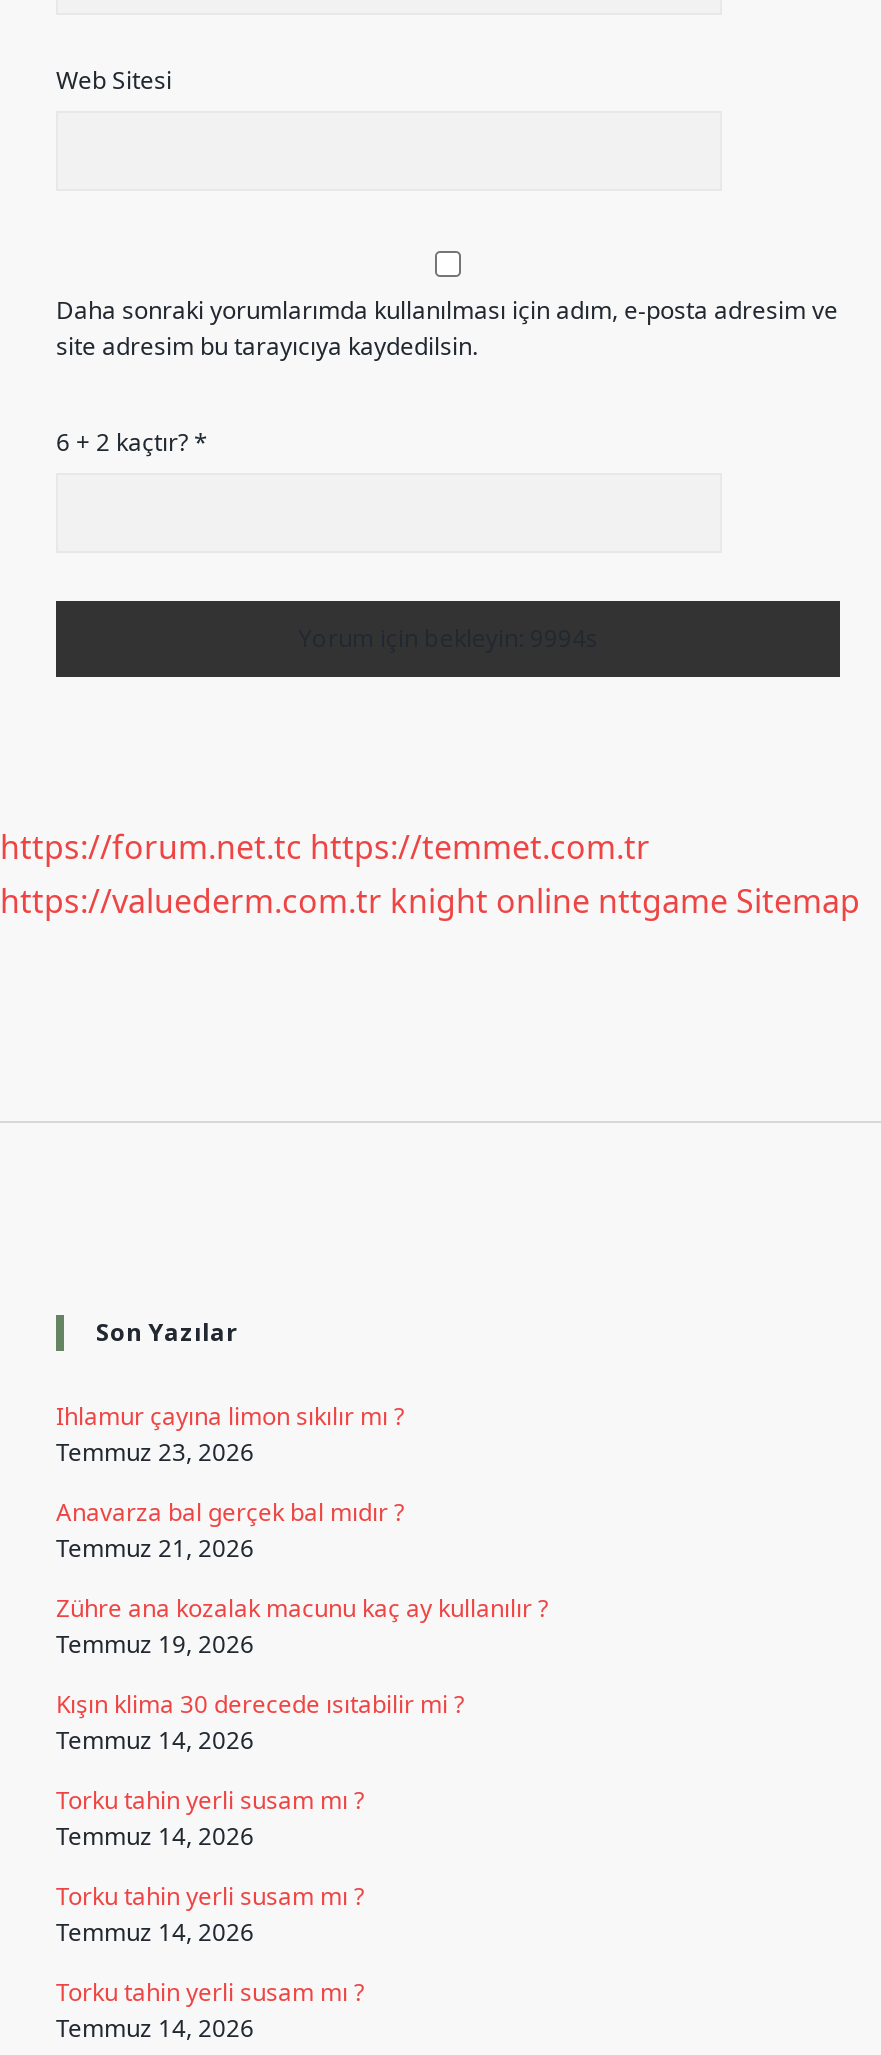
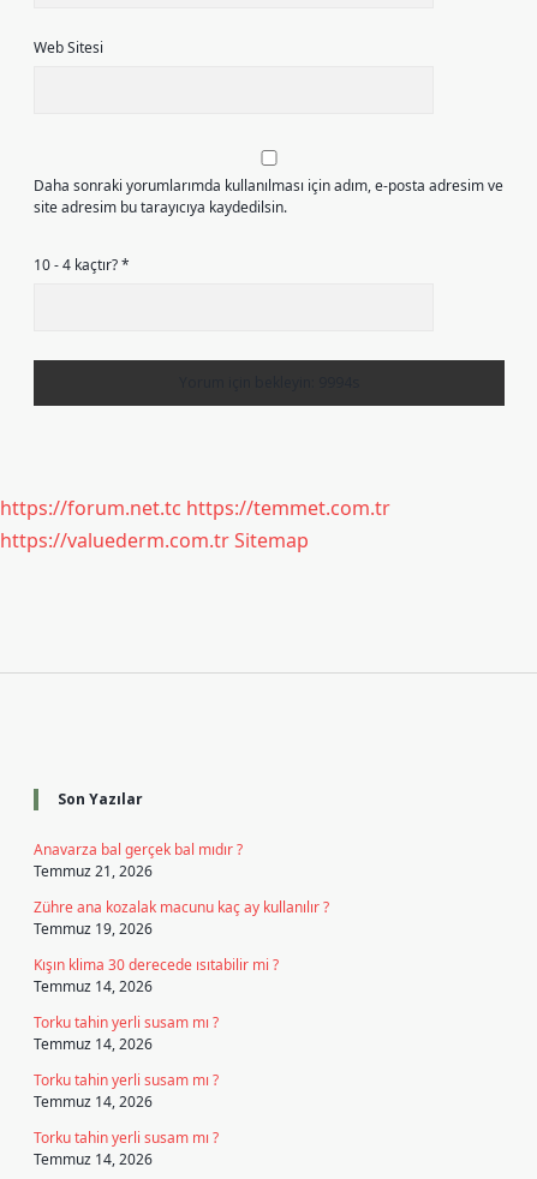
- 6 + 2 kaçtır? *
+ 10 - 4 kaçtır? *

- https://valuederm.com.tr knight online nttgame Sitemap
+ https://valuederm.com.tr Sitemap

- Ihlamur çayına limon sıkılır mı ?
- Temmuz 23, 2026
